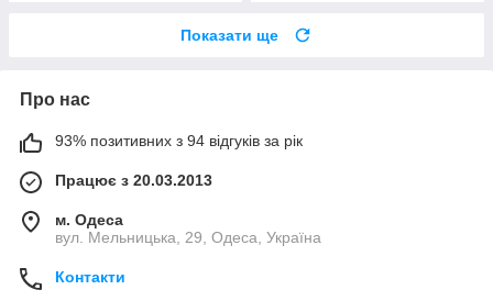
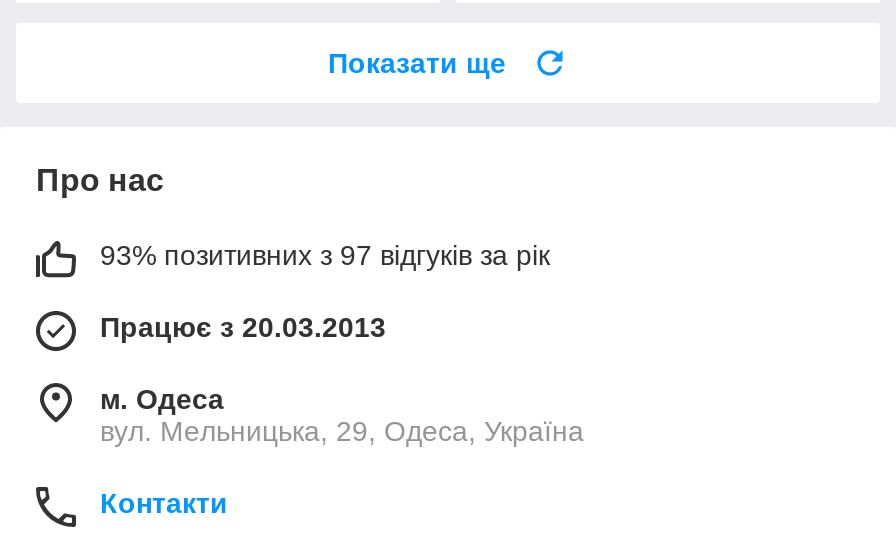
- 93% позитивних з 94 відгуків за рік
+ 93% позитивних з 97 відгуків за рік
